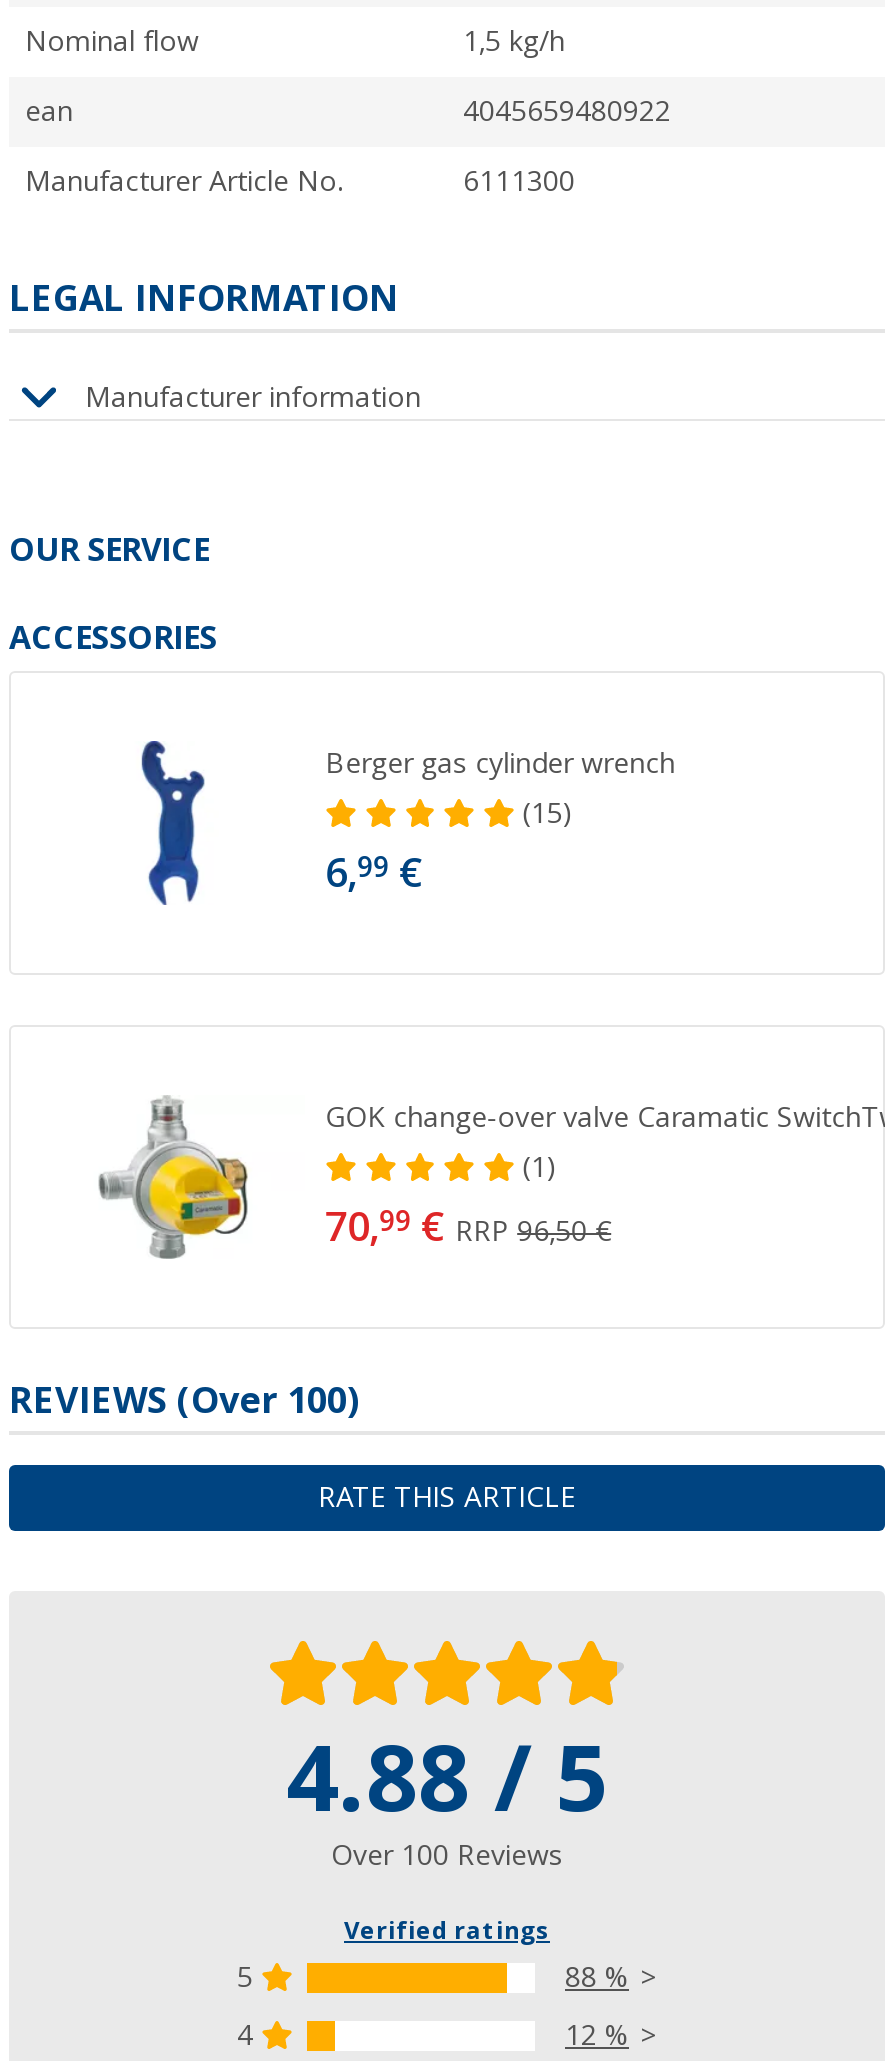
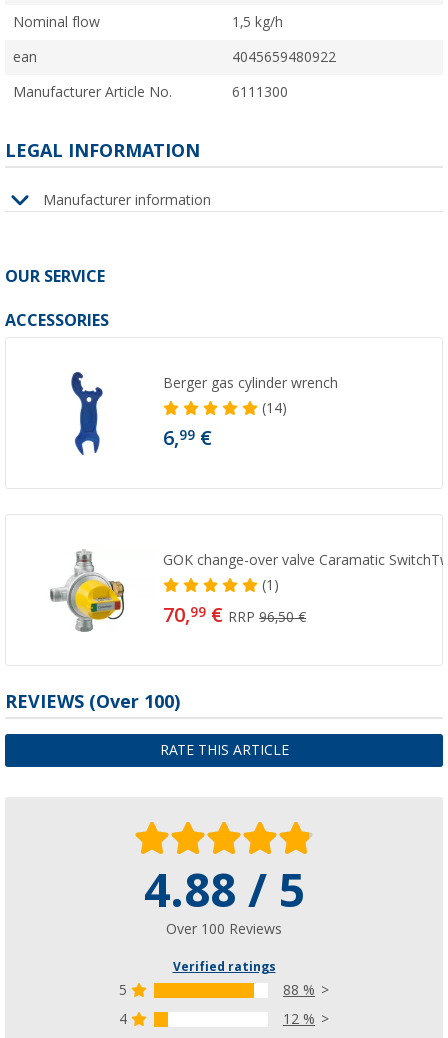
- (15)
+ (14)
